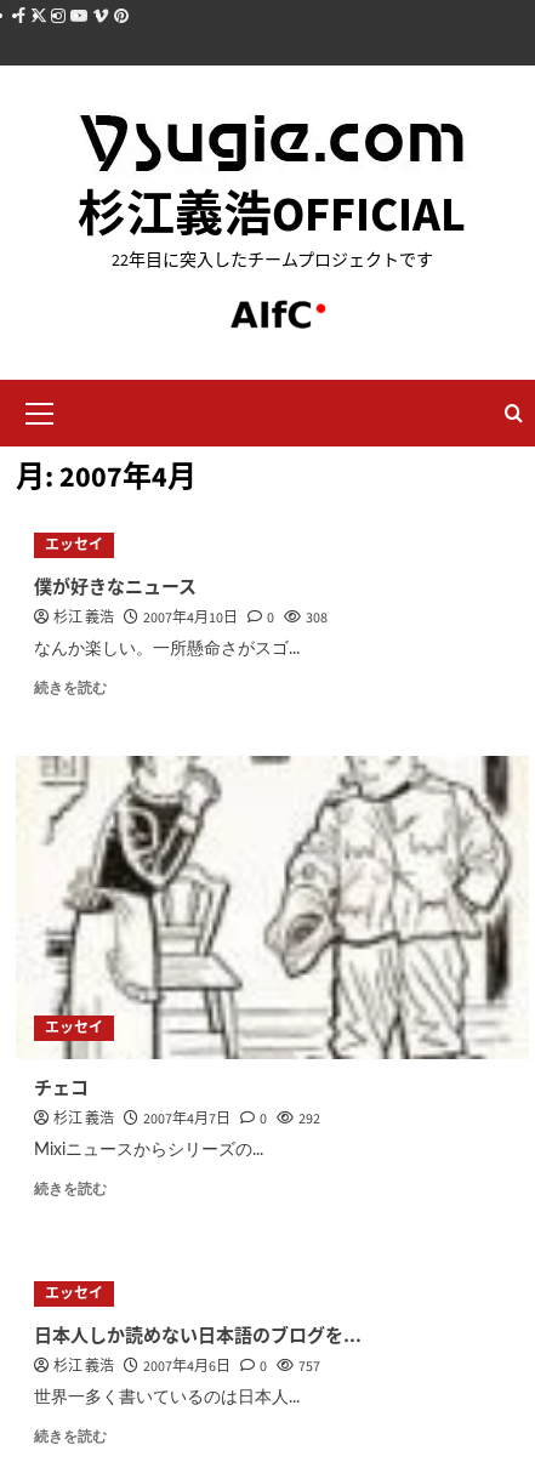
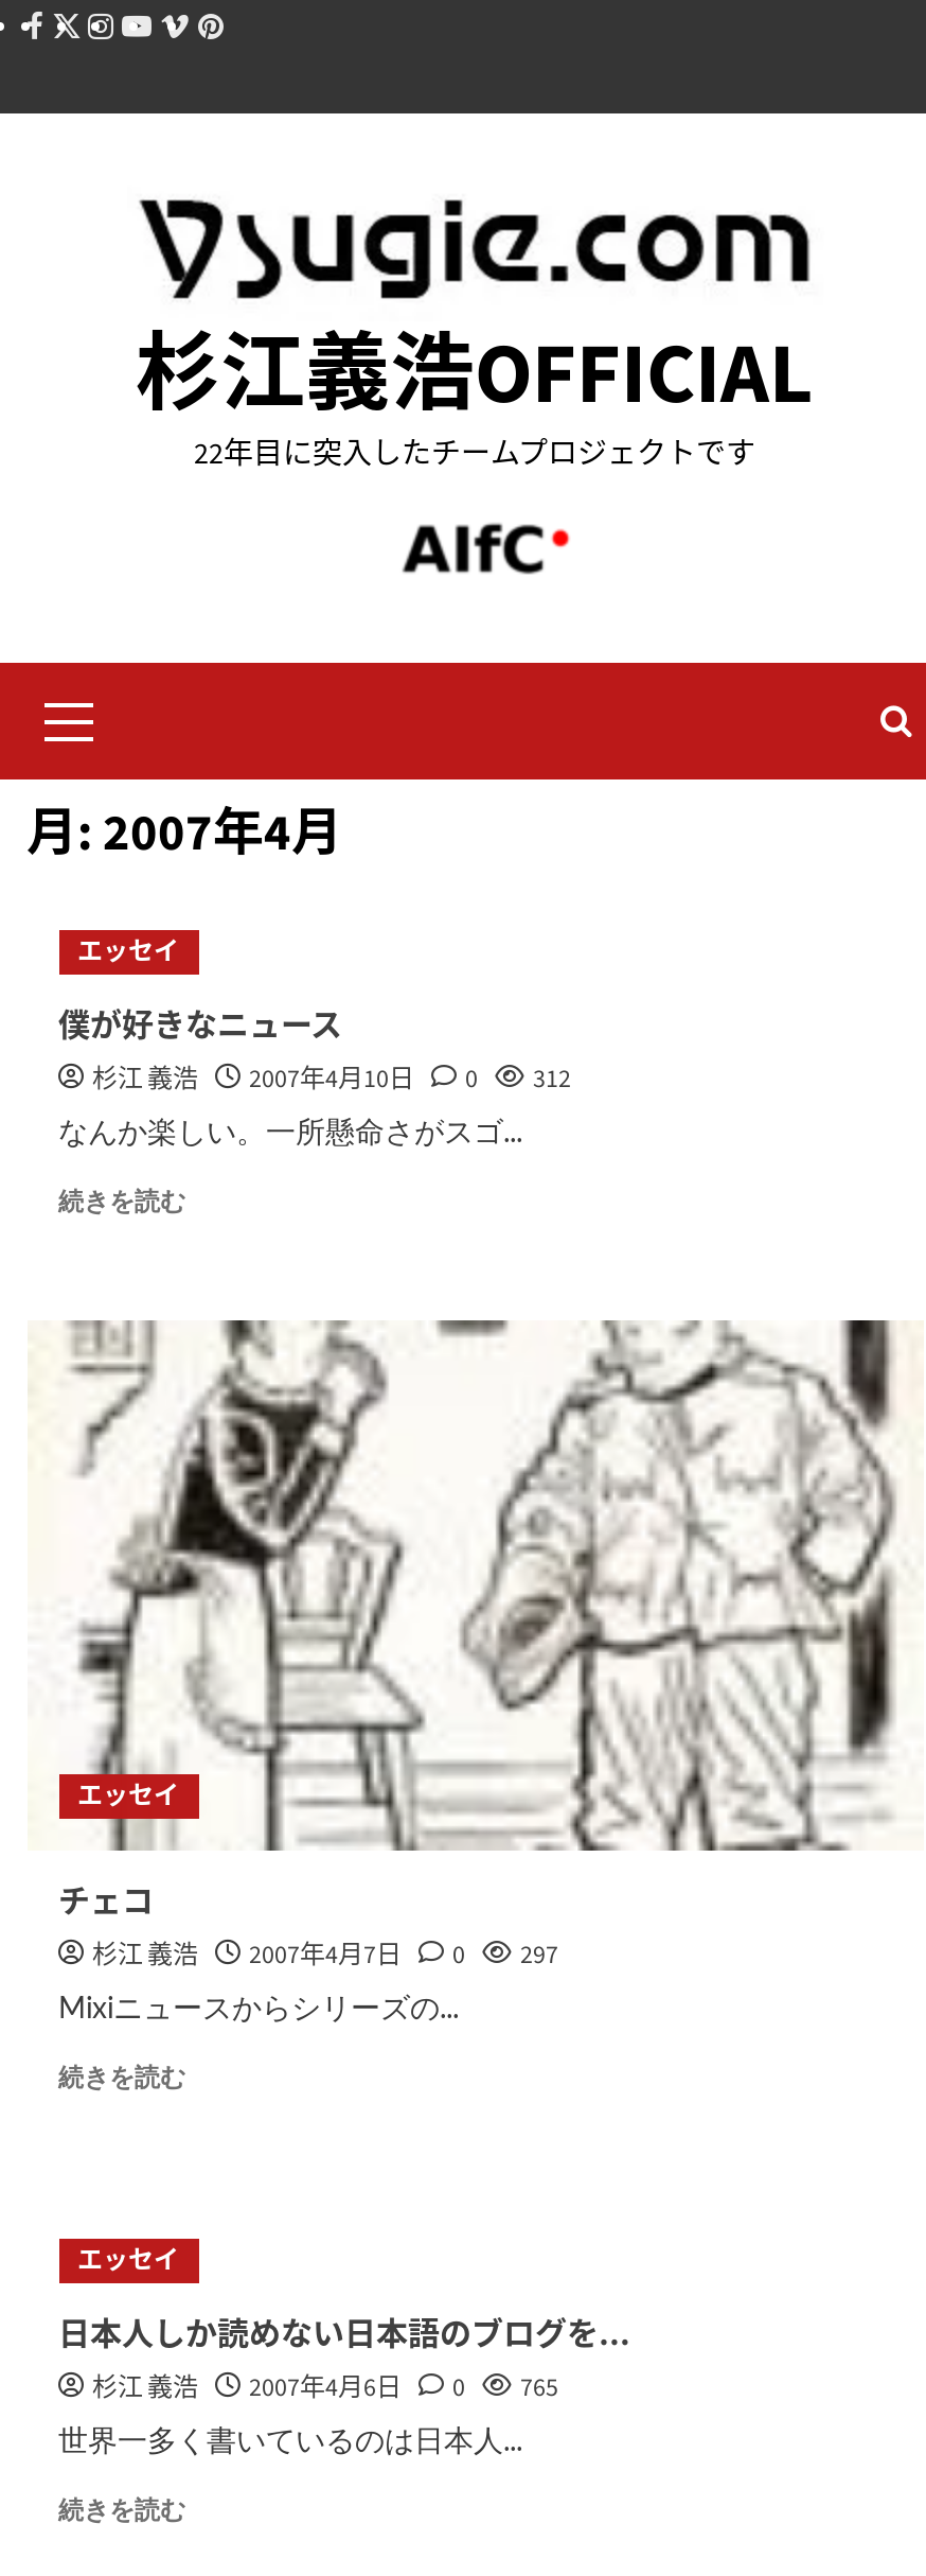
- 杉江 義浩 2007年4月10日 0 308
+ 杉江 義浩 2007年4月10日 0 312

- 杉江 義浩 2007年4月7日 0 292
+ 杉江 義浩 2007年4月7日 0 297

- 杉江 義浩 2007年4月6日 0 757
+ 杉江 義浩 2007年4月6日 0 765
